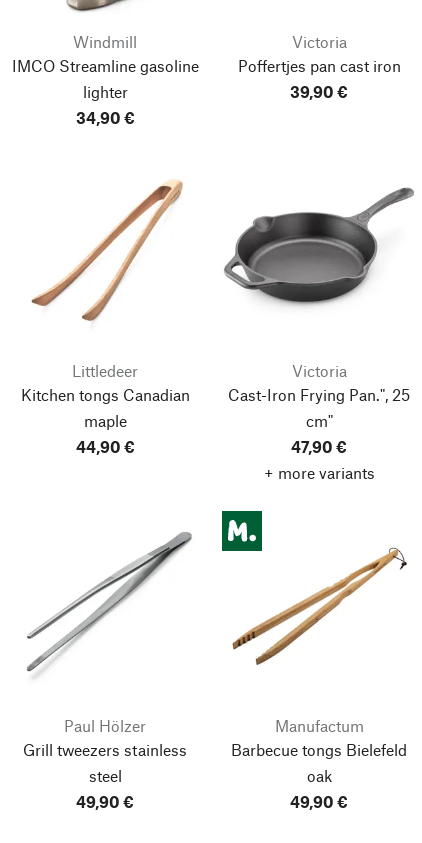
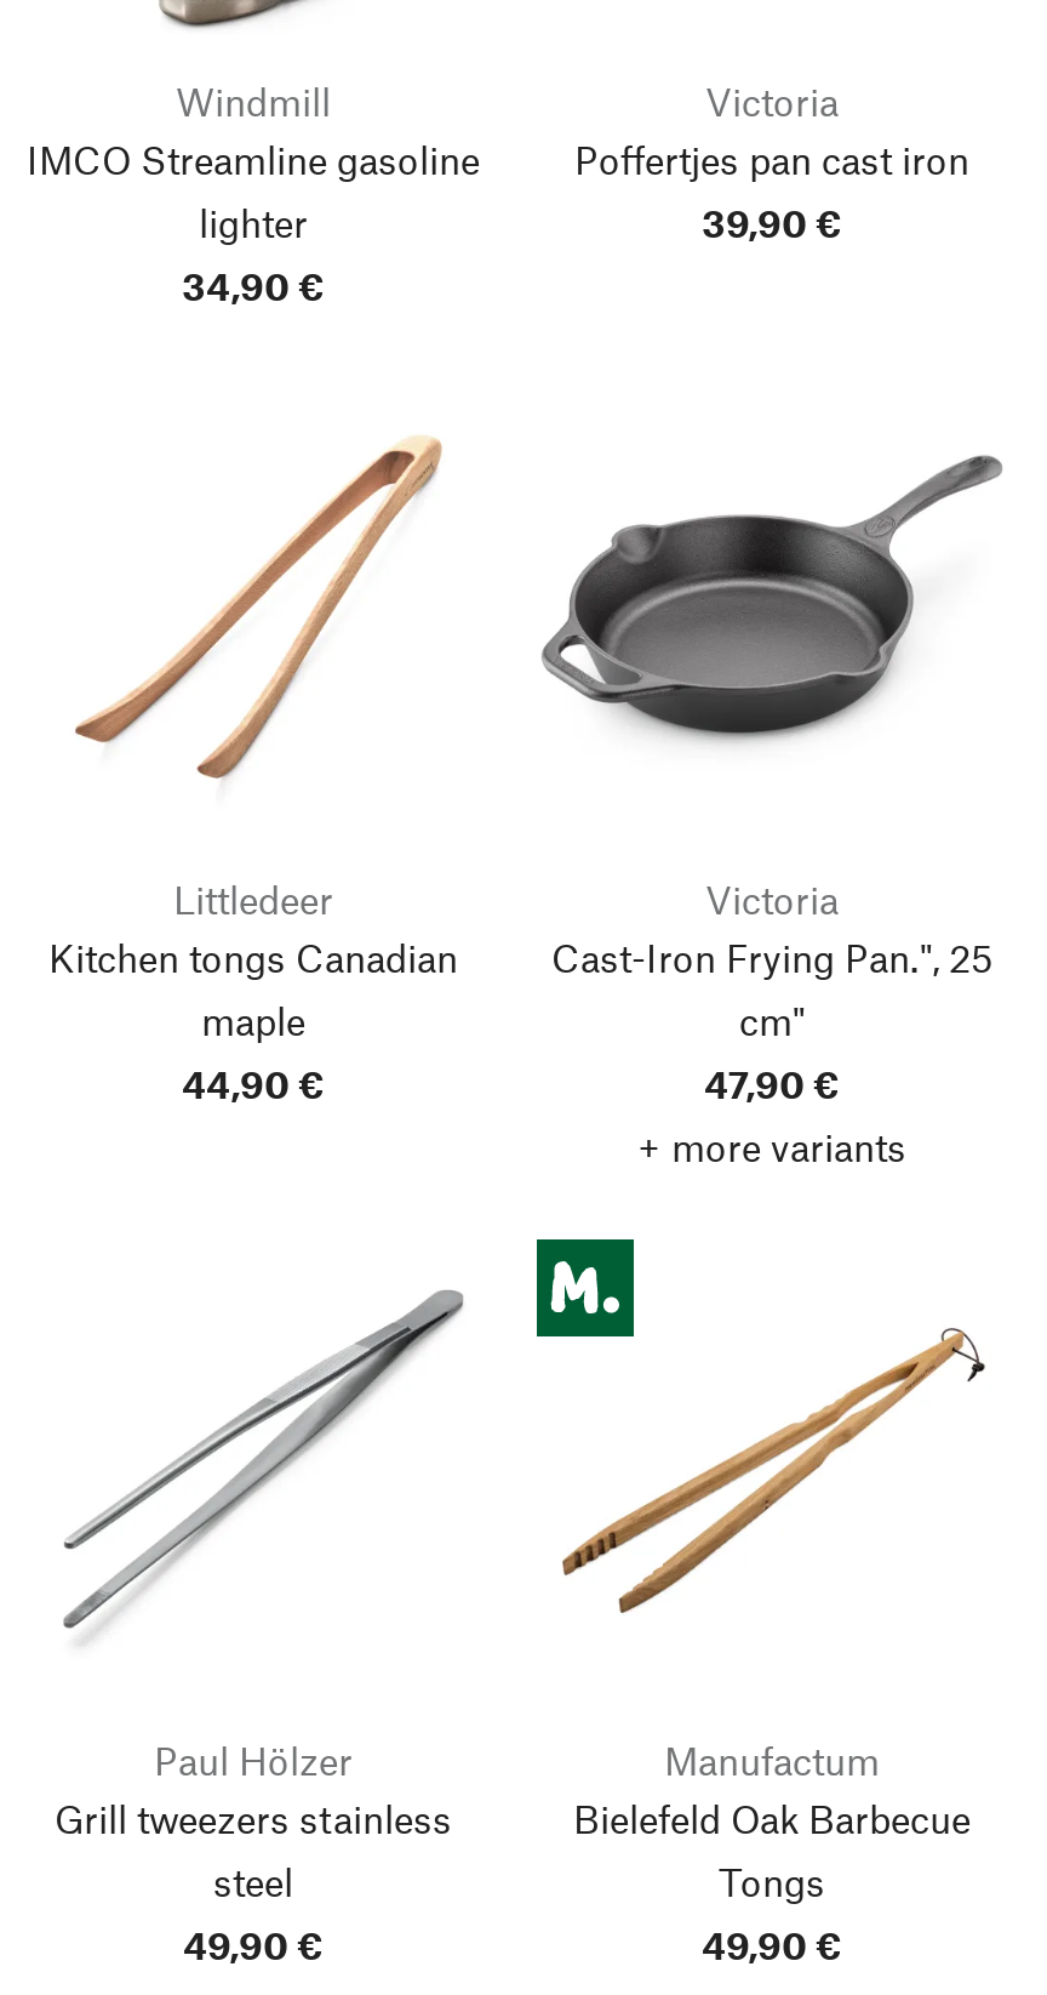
- Barbecue tongs Bielefeld
- oak
+ Bielefeld Oak Barbecue
+ Tongs
